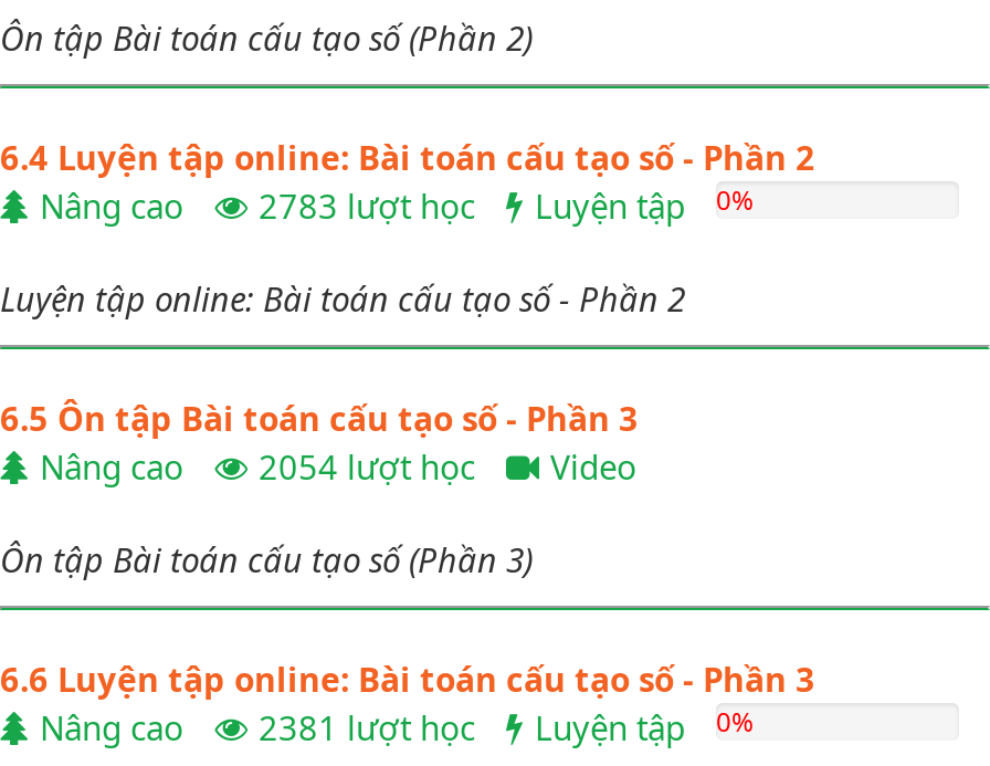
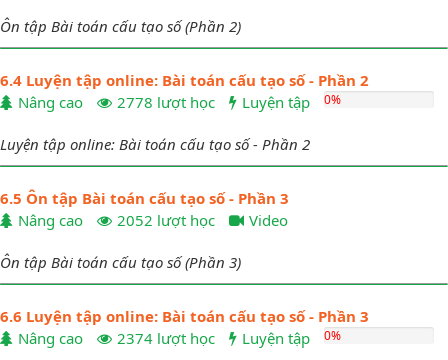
- Nâng cao 2783 lượt học Luyện tập 0%
+ Nâng cao 2778 lượt học Luyện tập 0%

- Nâng cao 2054 lượt học Video
+ Nâng cao 2052 lượt học Video

- Nâng cao 2381 lượt học Luyện tập 0%
+ Nâng cao 2374 lượt học Luyện tập 0%
